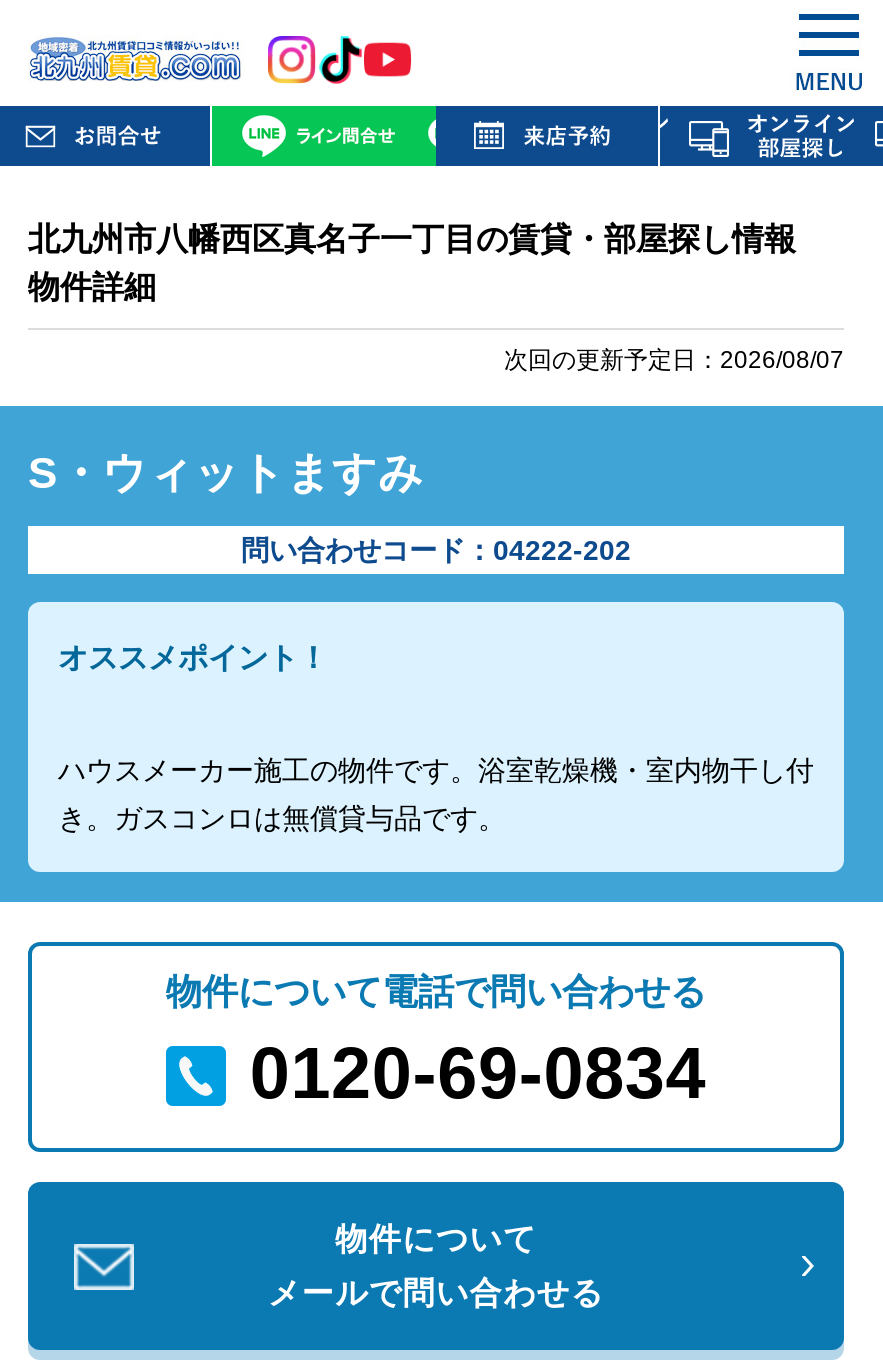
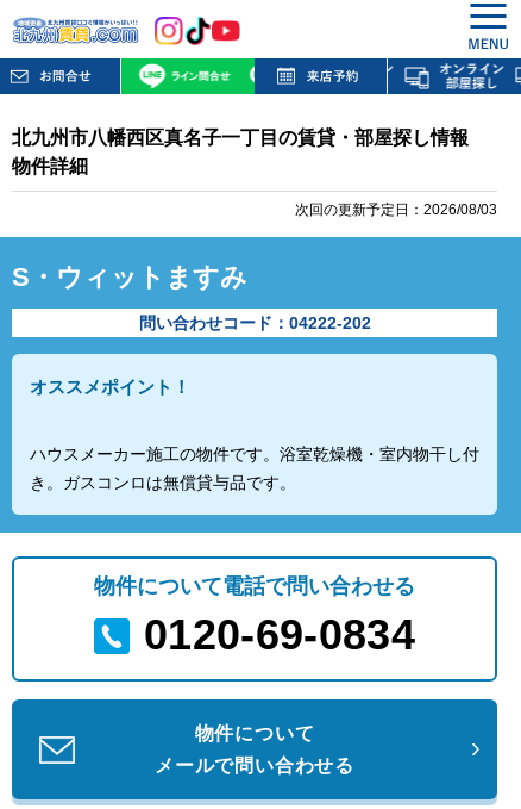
- 次回の更新予定日：2026/08/07
+ 次回の更新予定日：2026/08/03
